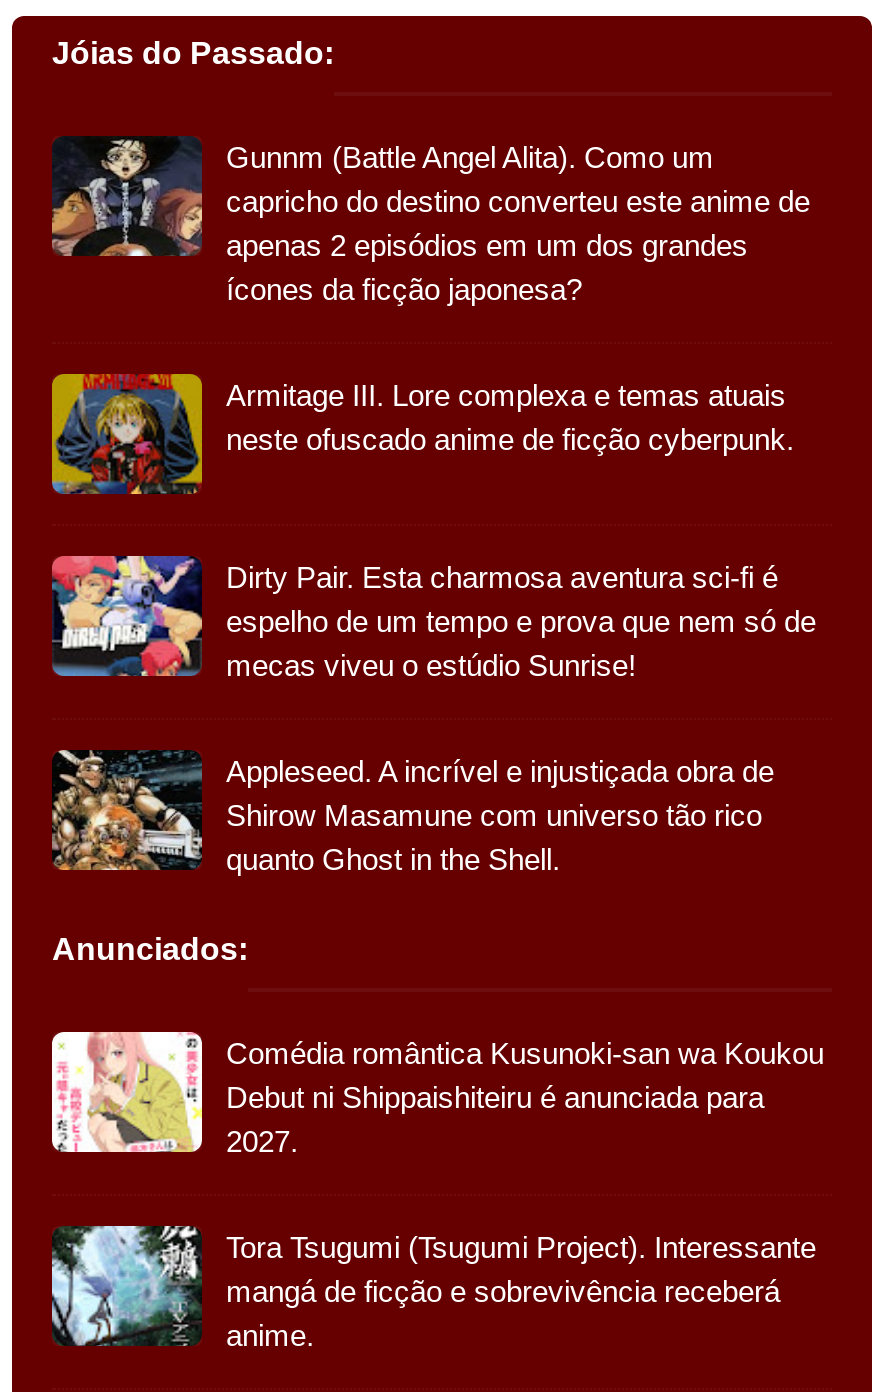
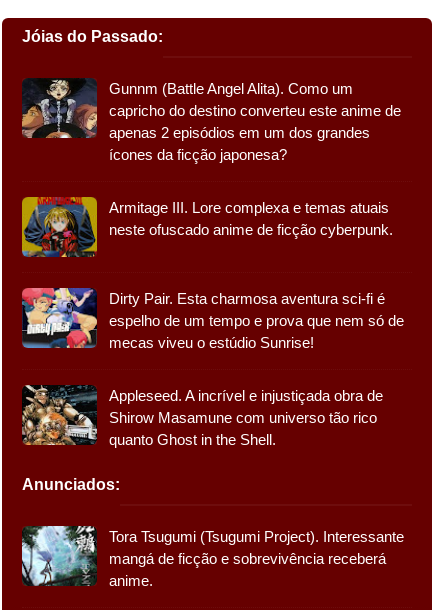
- [image]
- Comédia romântica Kusunoki-san wa Koukou
- Debut ni Shippaishiteiru é anunciada para
- 2027.
